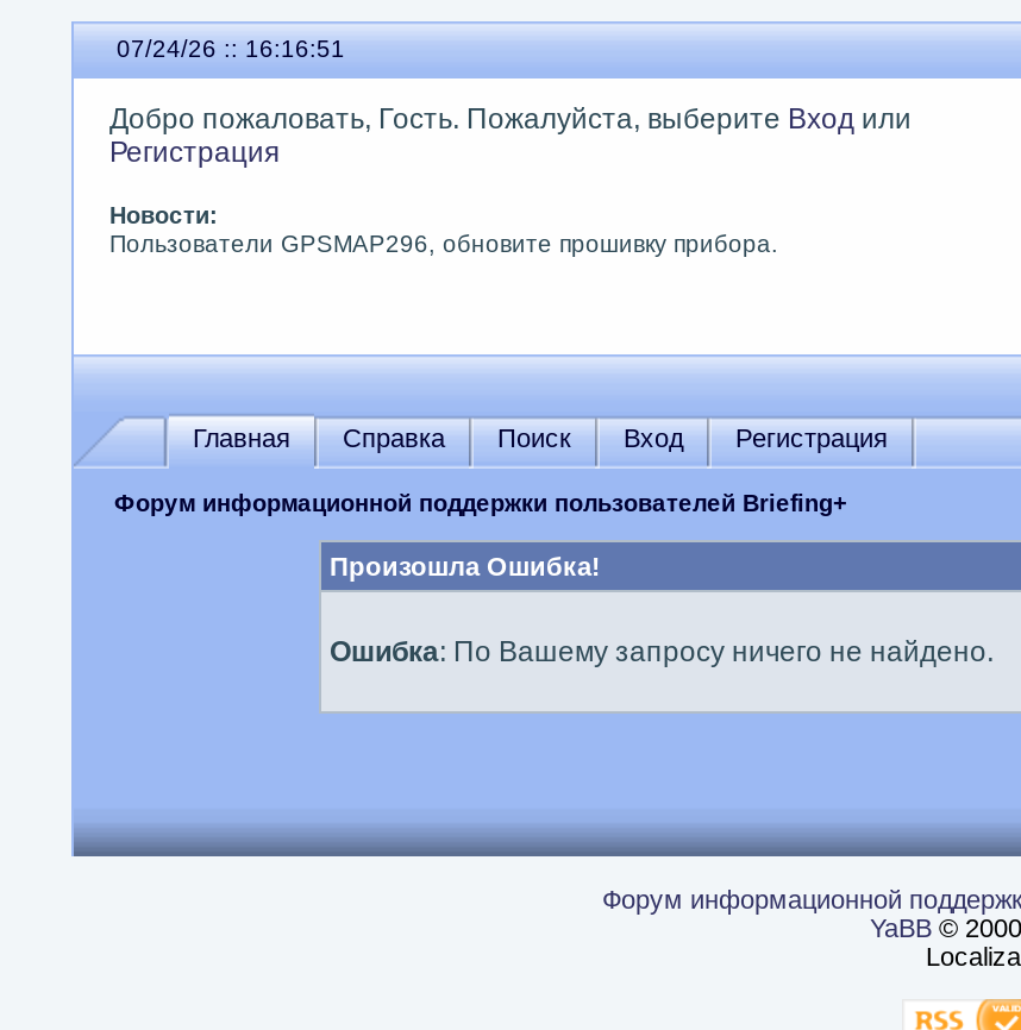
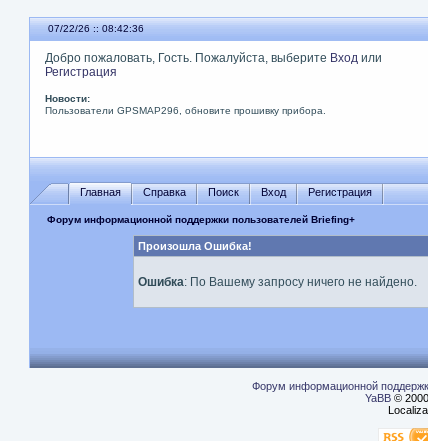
- 07/24/26 :: 16:16:51
+ 07/22/26 :: 08:42:36
